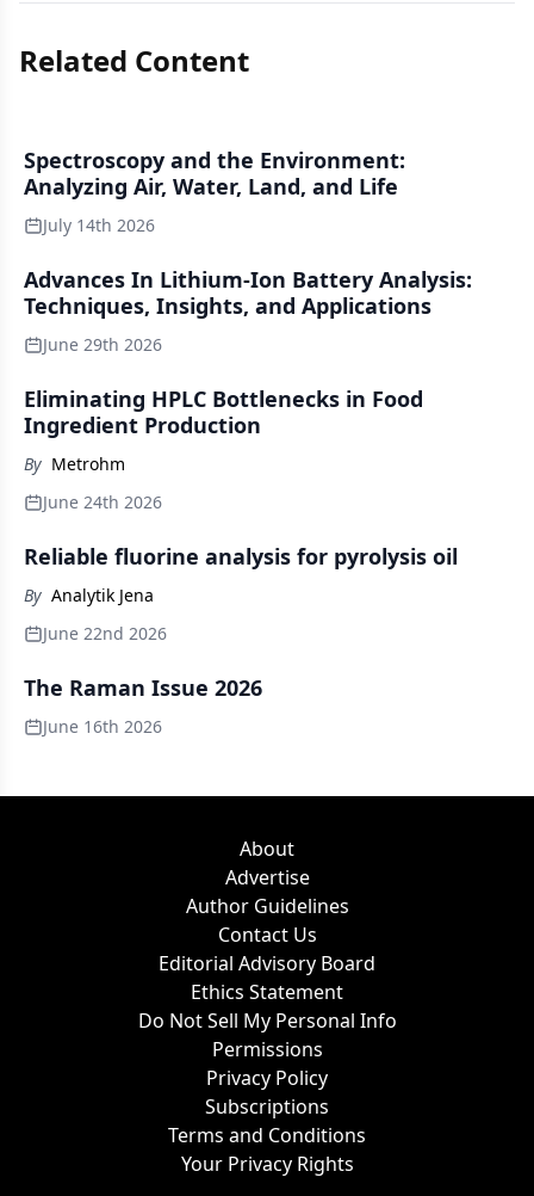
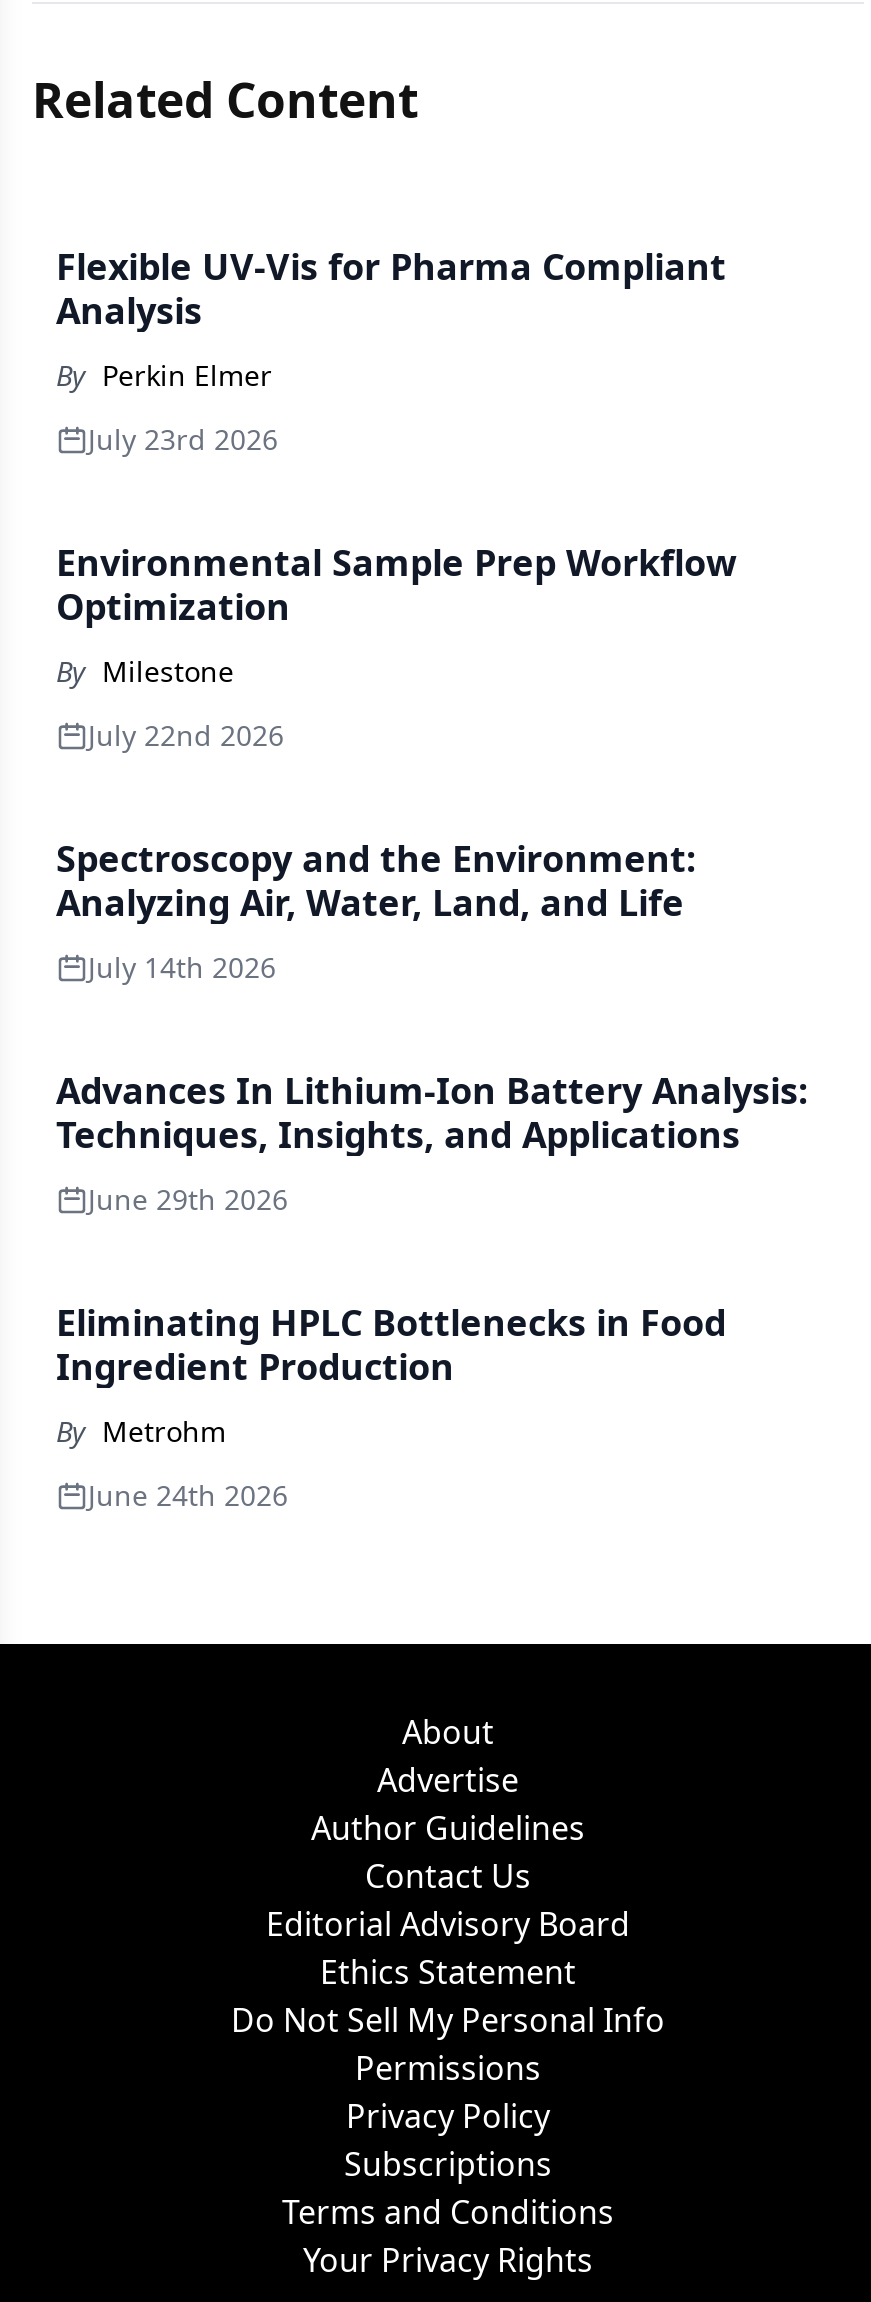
+ Flexible UV-Vis for Pharma Compliant
+ Analysis
+ By Perkin Elmer
+ July 23rd 2026
+ Environmental Sample Prep Workflow
+ Optimization
+ By Milestone
+ July 22nd 2026

moved down: Spectroscopy and the Environment: | Analyzing Air, Water, Land, and Life | July 14th 2026

moved down: Advances In Lithium-Ion Battery Analysis: | Techniques, Insights, and Applications | June 29th 2026

moved down: Eliminating HPLC Bottlenecks in Food | Ingredient Production | By Metrohm | June 24th 2026

- Reliable fluorine analysis for pyrolysis oil
- By Analytik Jena
- June 22nd 2026
- The Raman Issue 2026
- June 16th 2026
